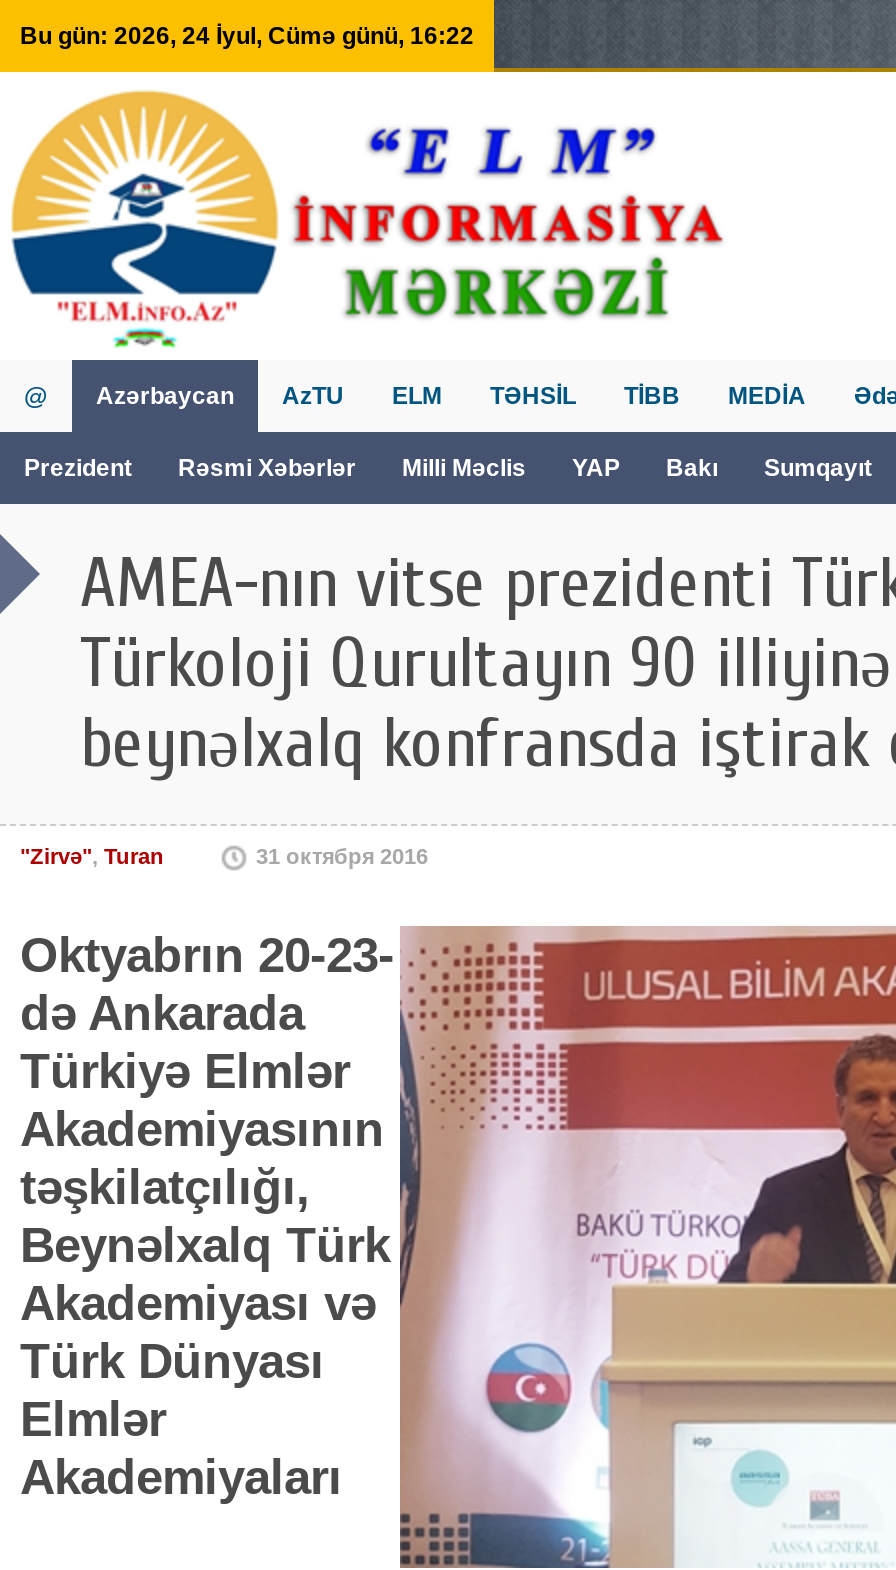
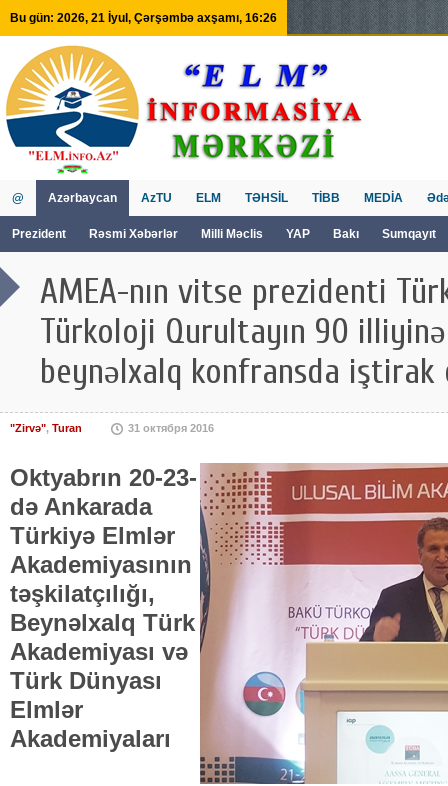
- Bu gün: 2026, 24 İyul, Cümə günü, 16:22
+ Bu gün: 2026, 21 İyul, Çərşəmbə axşamı, 16:26
